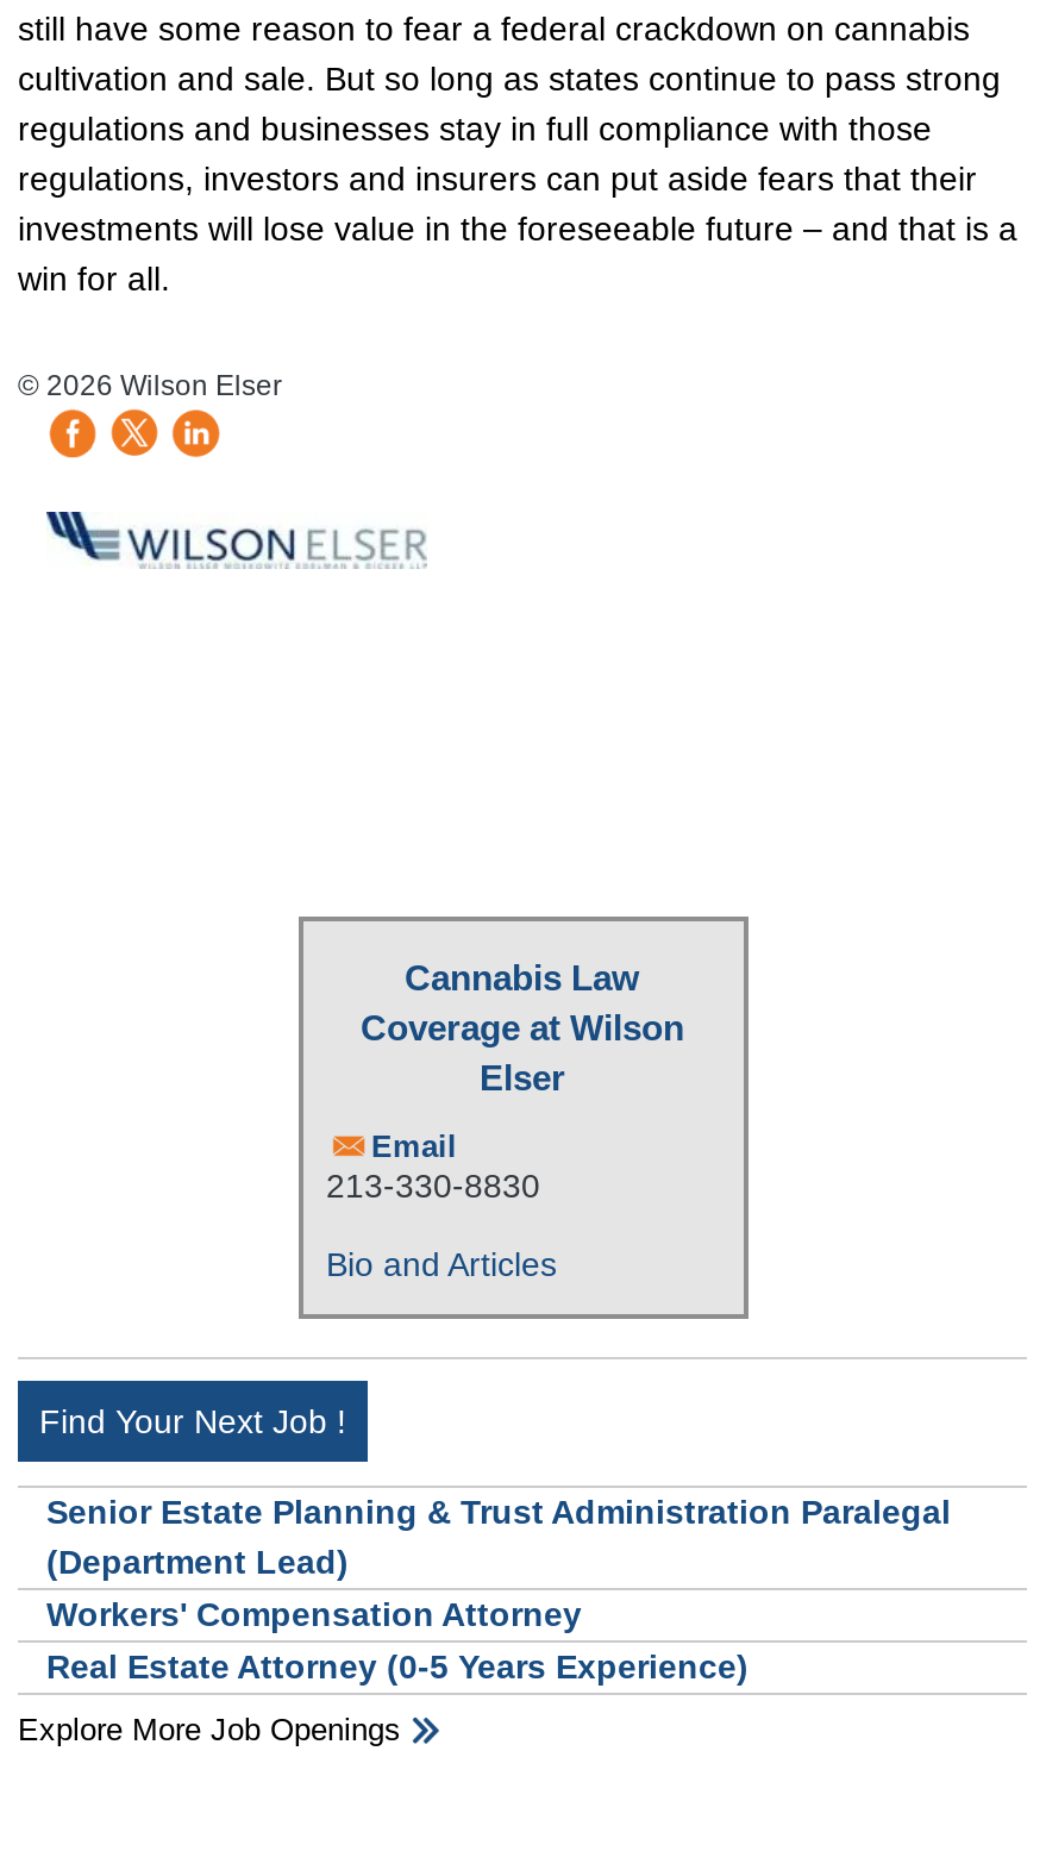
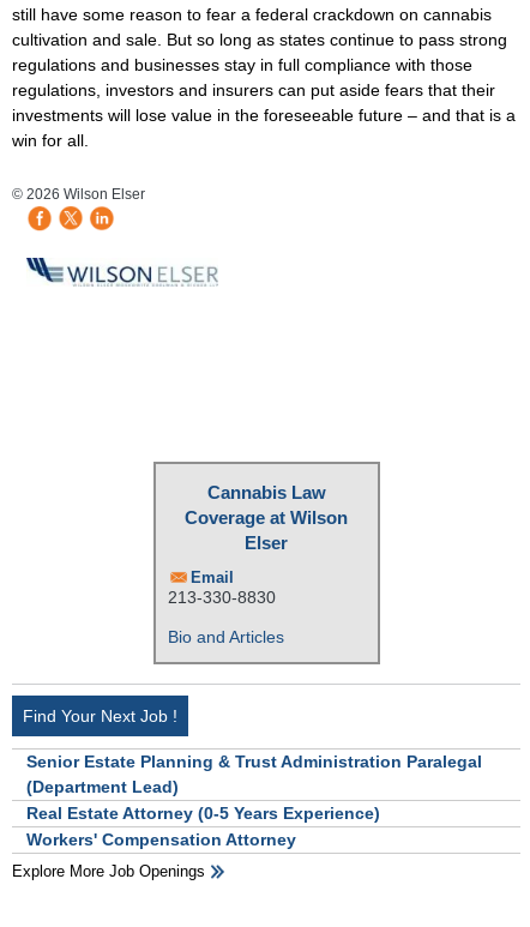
moved down: Workers' Compensation Attorney

moved up: Real Estate Attorney (0-5 Years Experience)
